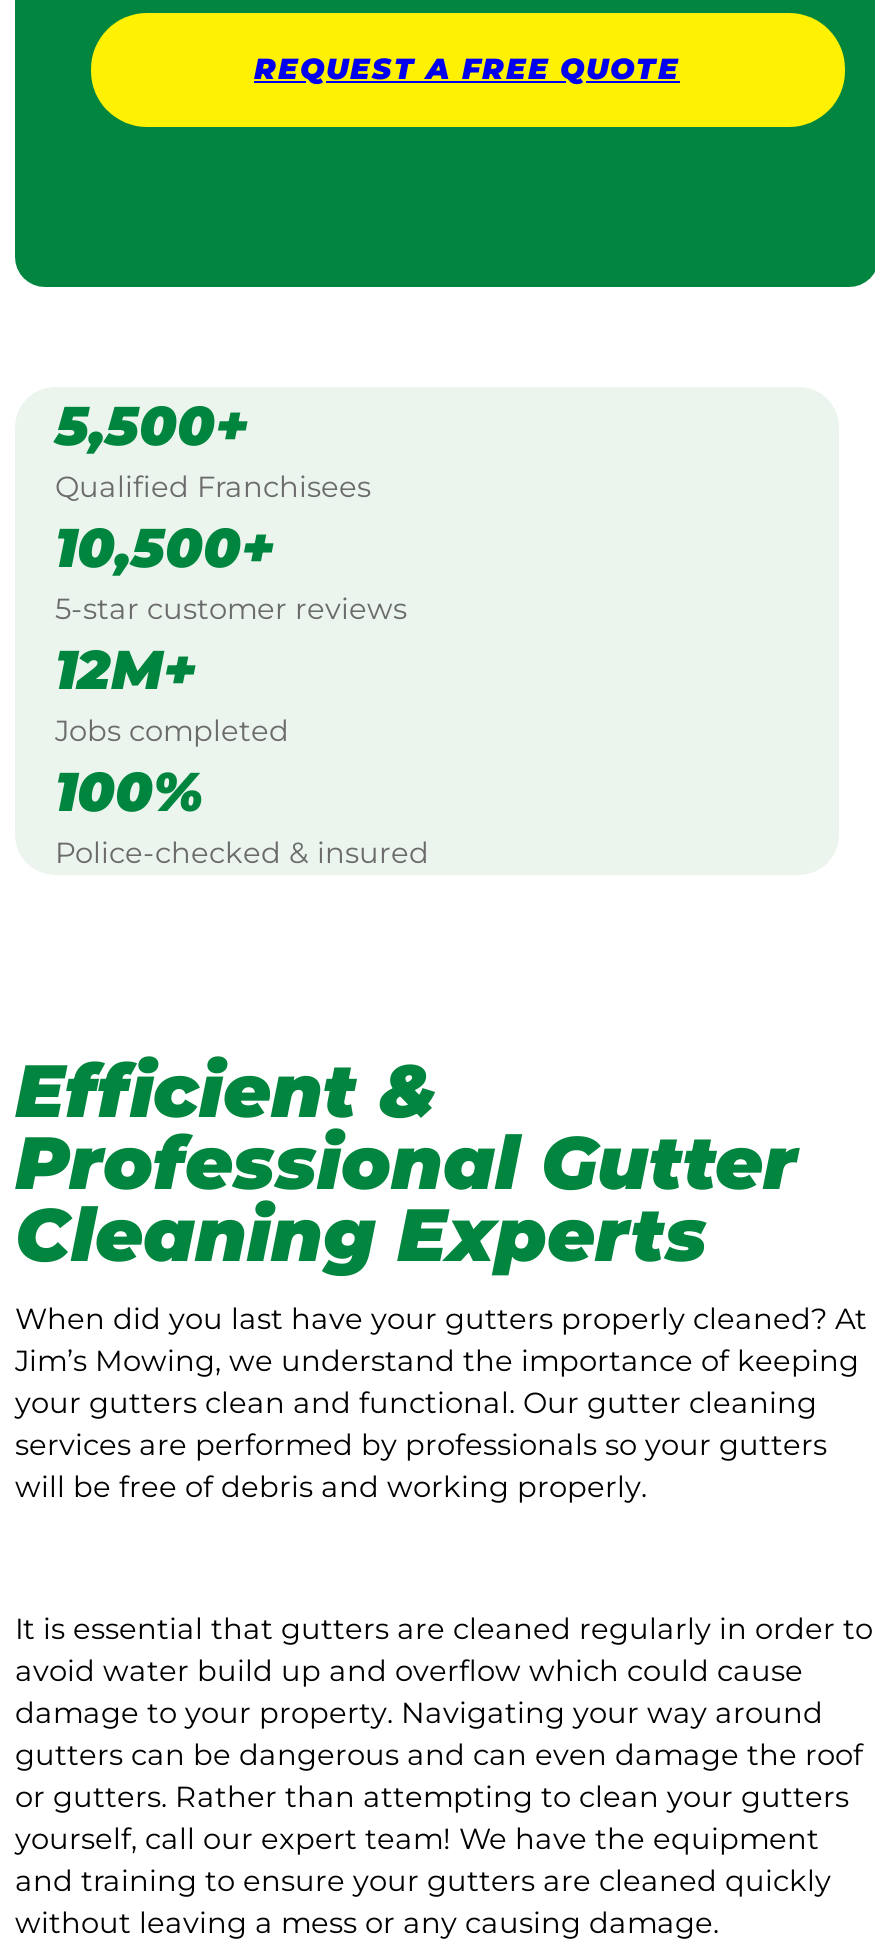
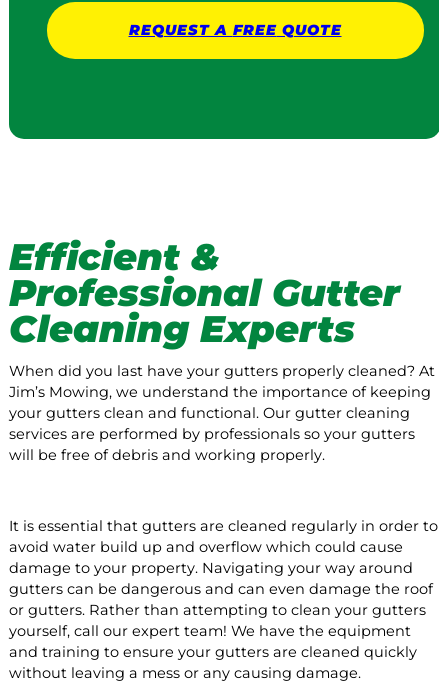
- 5,500+
- Qualified Franchisees
- 10,500+
- 5-star customer reviews
- 12M+
- Jobs completed
- 100%
- Police-checked & insured
